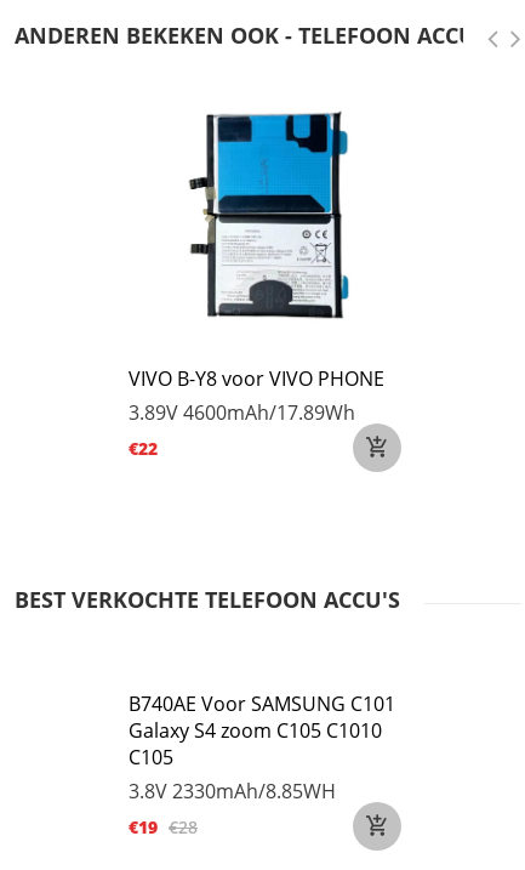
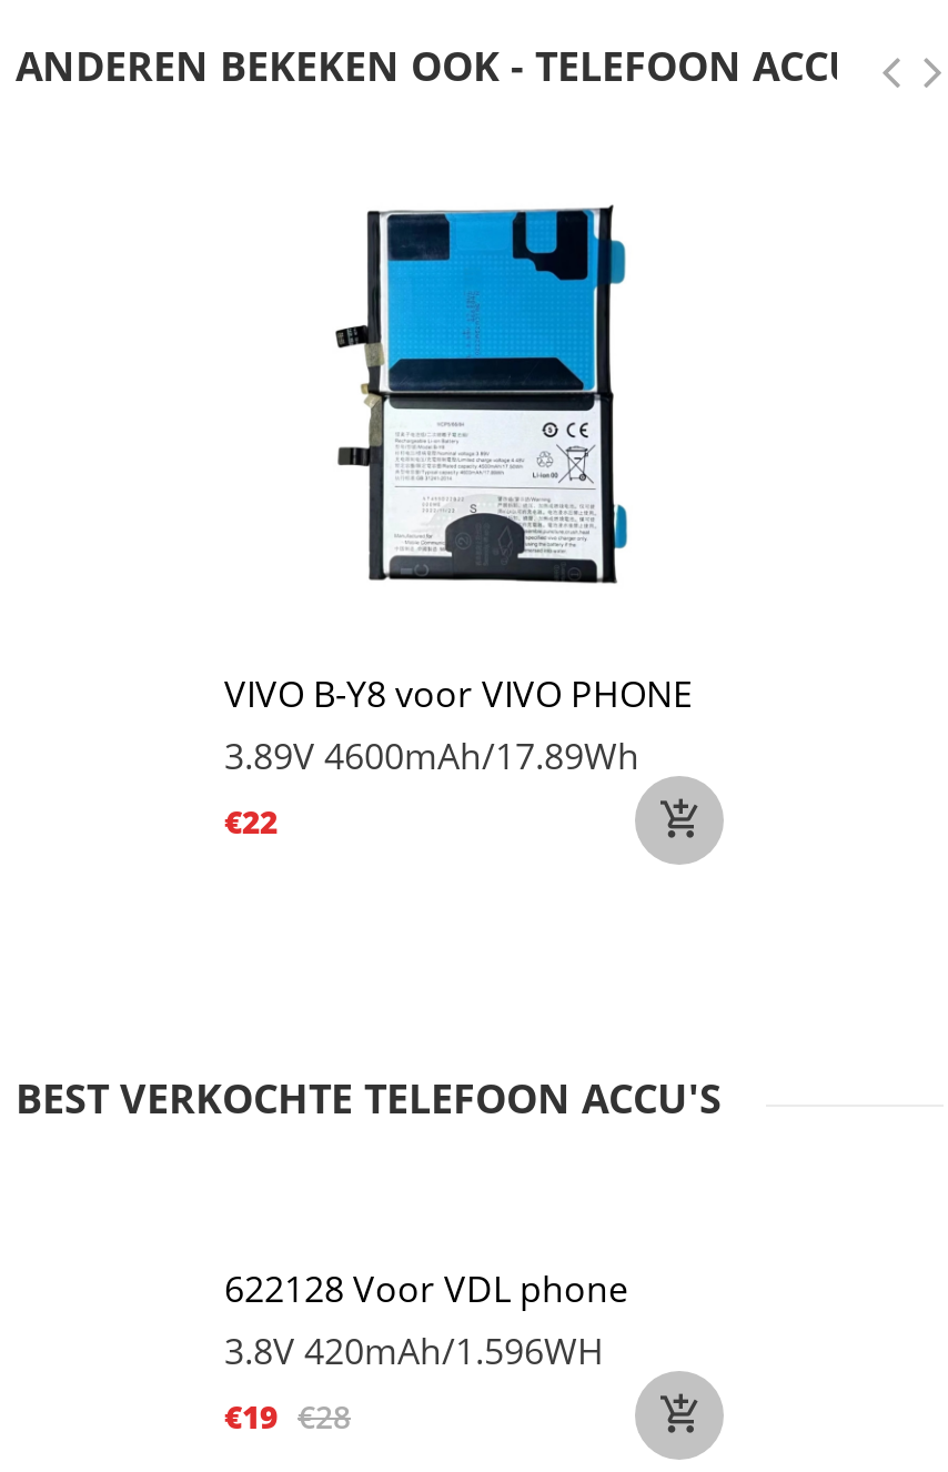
- B740AE Voor SAMSUNG C101
- Galaxy S4 zoom C105 C1010
- C105
- 3.8V 2330mAh/8.85WH
+ 622128 Voor VDL phone
+ 3.8V 420mAh/1.596WH
